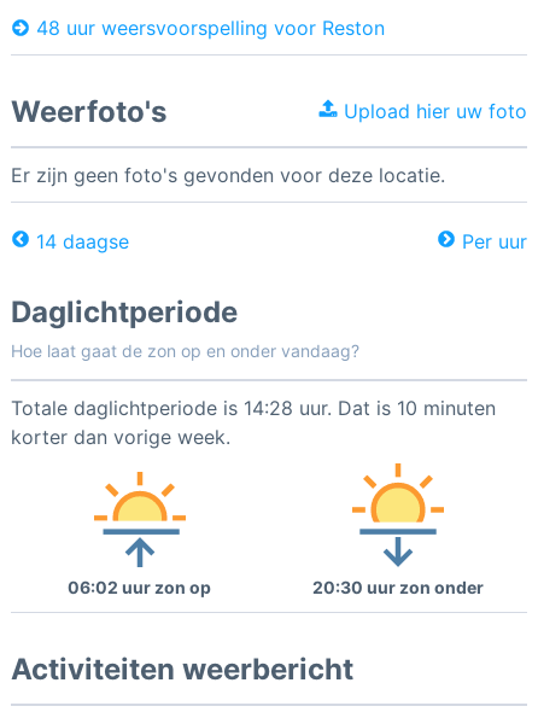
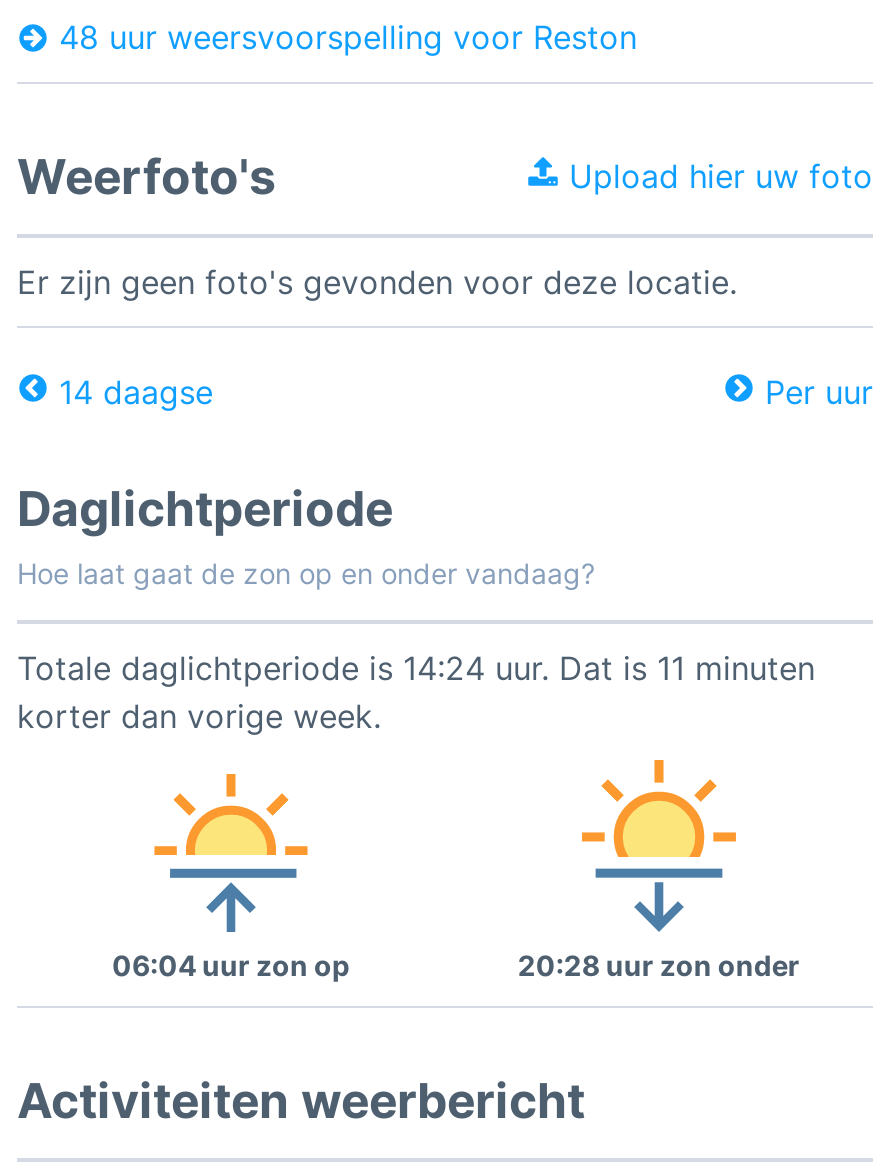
- Totale daglichtperiode is 14:28 uur. Dat is 10 minuten
+ Totale daglichtperiode is 14:24 uur. Dat is 11 minuten

- 06:02 uur zon op
+ 06:04 uur zon op

- 20:30 uur zon onder
+ 20:28 uur zon onder
